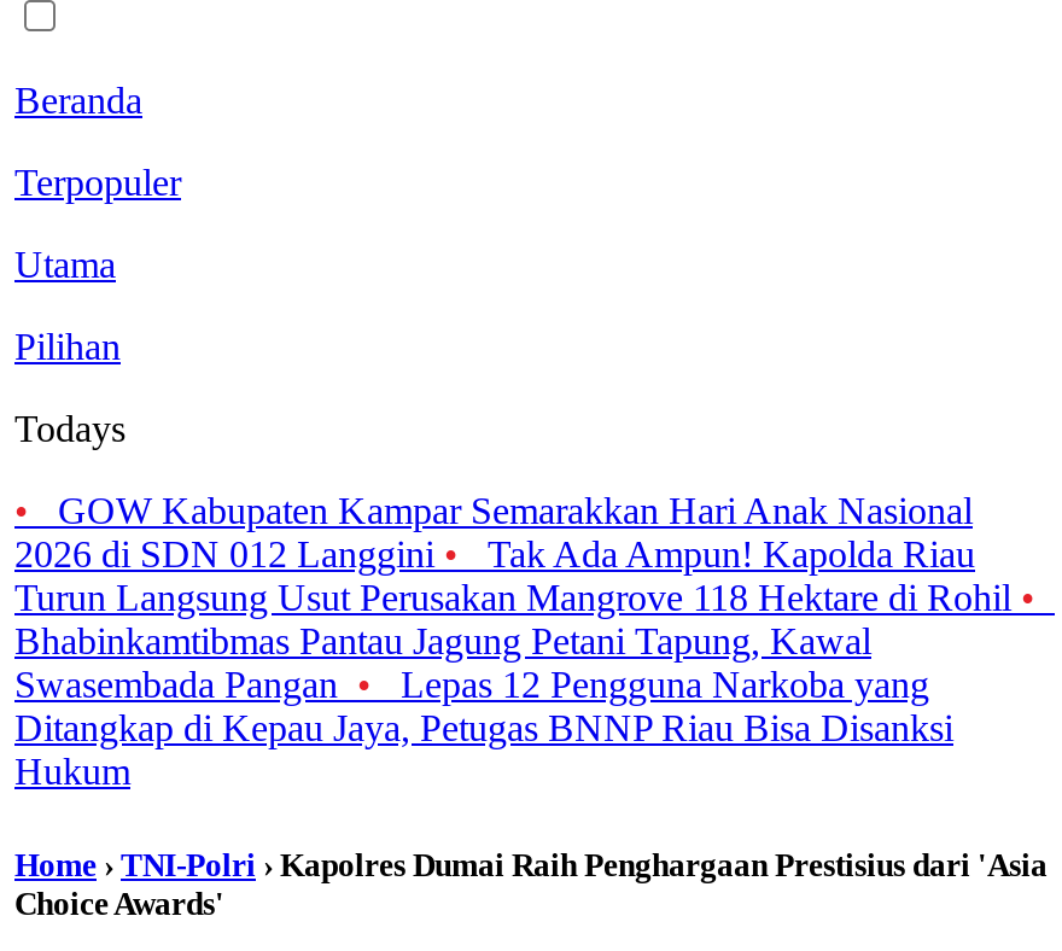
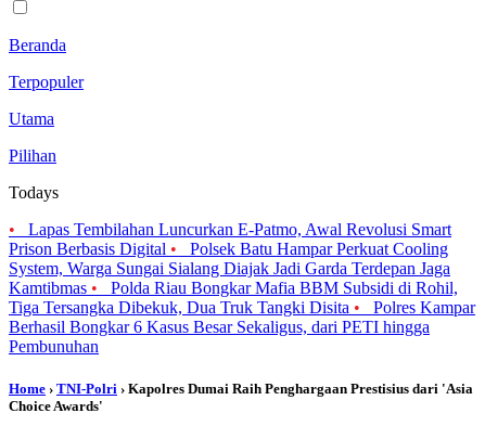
- • GOW Kabupaten Kampar Semarakkan Hari Anak Nasional
- 2026 di SDN 012 Langgini • Tak Ada Ampun! Kapolda Riau
- Turun Langsung Usut Perusakan Mangrove 118 Hektare di Rohil •
- Bhabinkamtibmas Pantau Jagung Petani Tapung, Kawal
- Swasembada Pangan • Lepas 12 Pengguna Narkoba yang
- Ditangkap di Kepau Jaya, Petugas BNNP Riau Bisa Disanksi
- Hukum
+ • Lapas Tembilahan Luncurkan E-Patmo, Awal Revolusi Smart
+ Prison Berbasis Digital • Polsek Batu Hampar Perkuat Cooling
+ System, Warga Sungai Sialang Diajak Jadi Garda Terdepan Jaga
+ Kamtibmas • Polda Riau Bongkar Mafia BBM Subsidi di Rohil,
+ Tiga Tersangka Dibekuk, Dua Truk Tangki Disita • Polres Kampar
+ Berhasil Bongkar 6 Kasus Besar Sekaligus, dari PETI hingga
+ Pembunuhan
